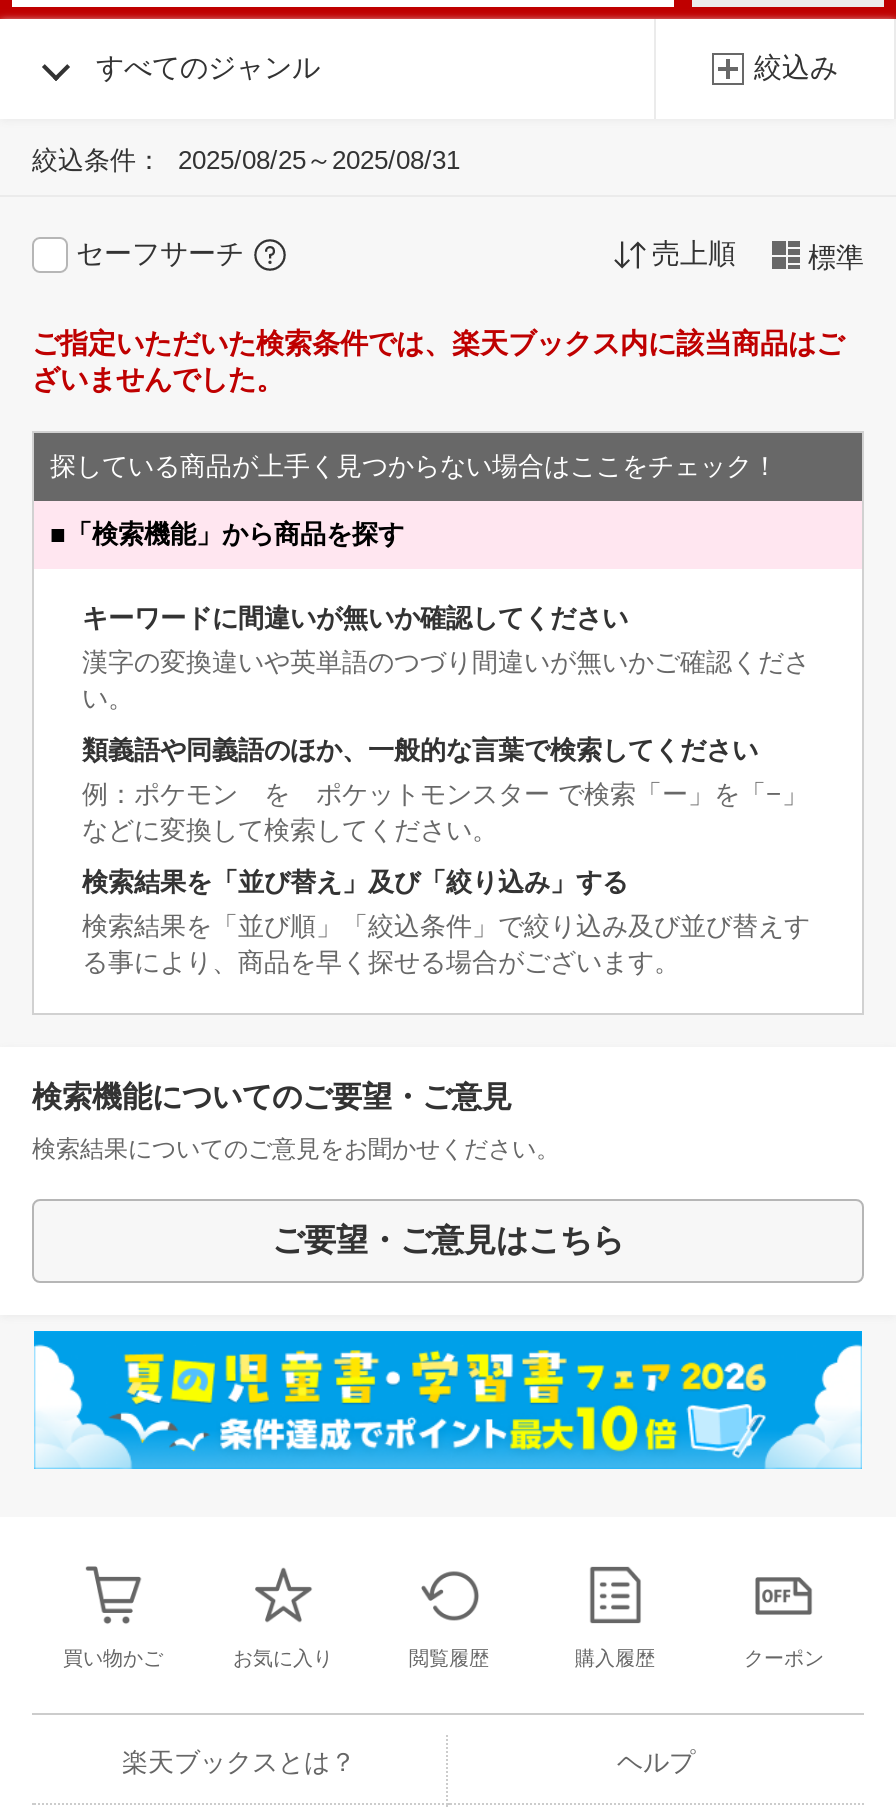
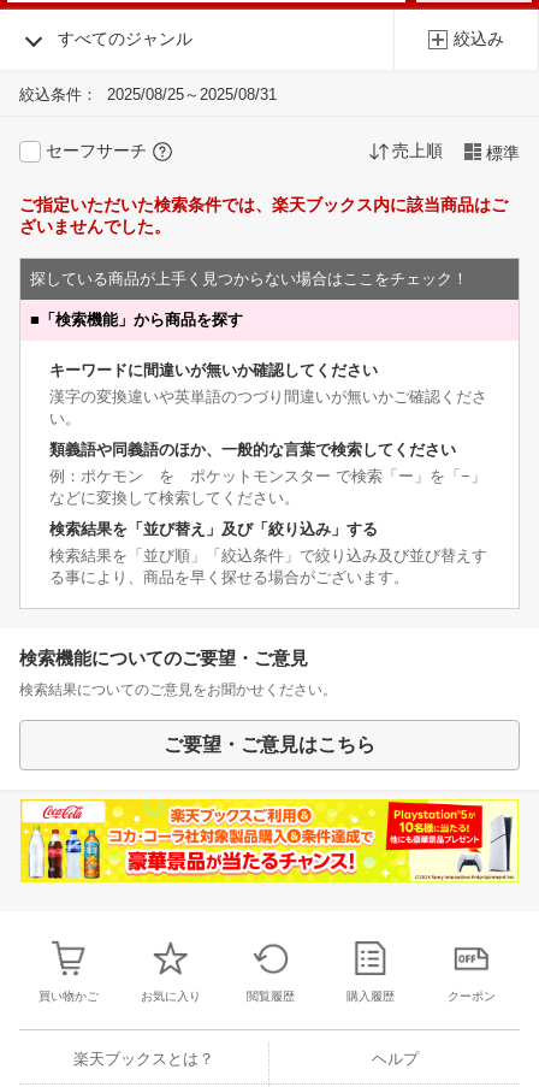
- [image]
+ [image]
